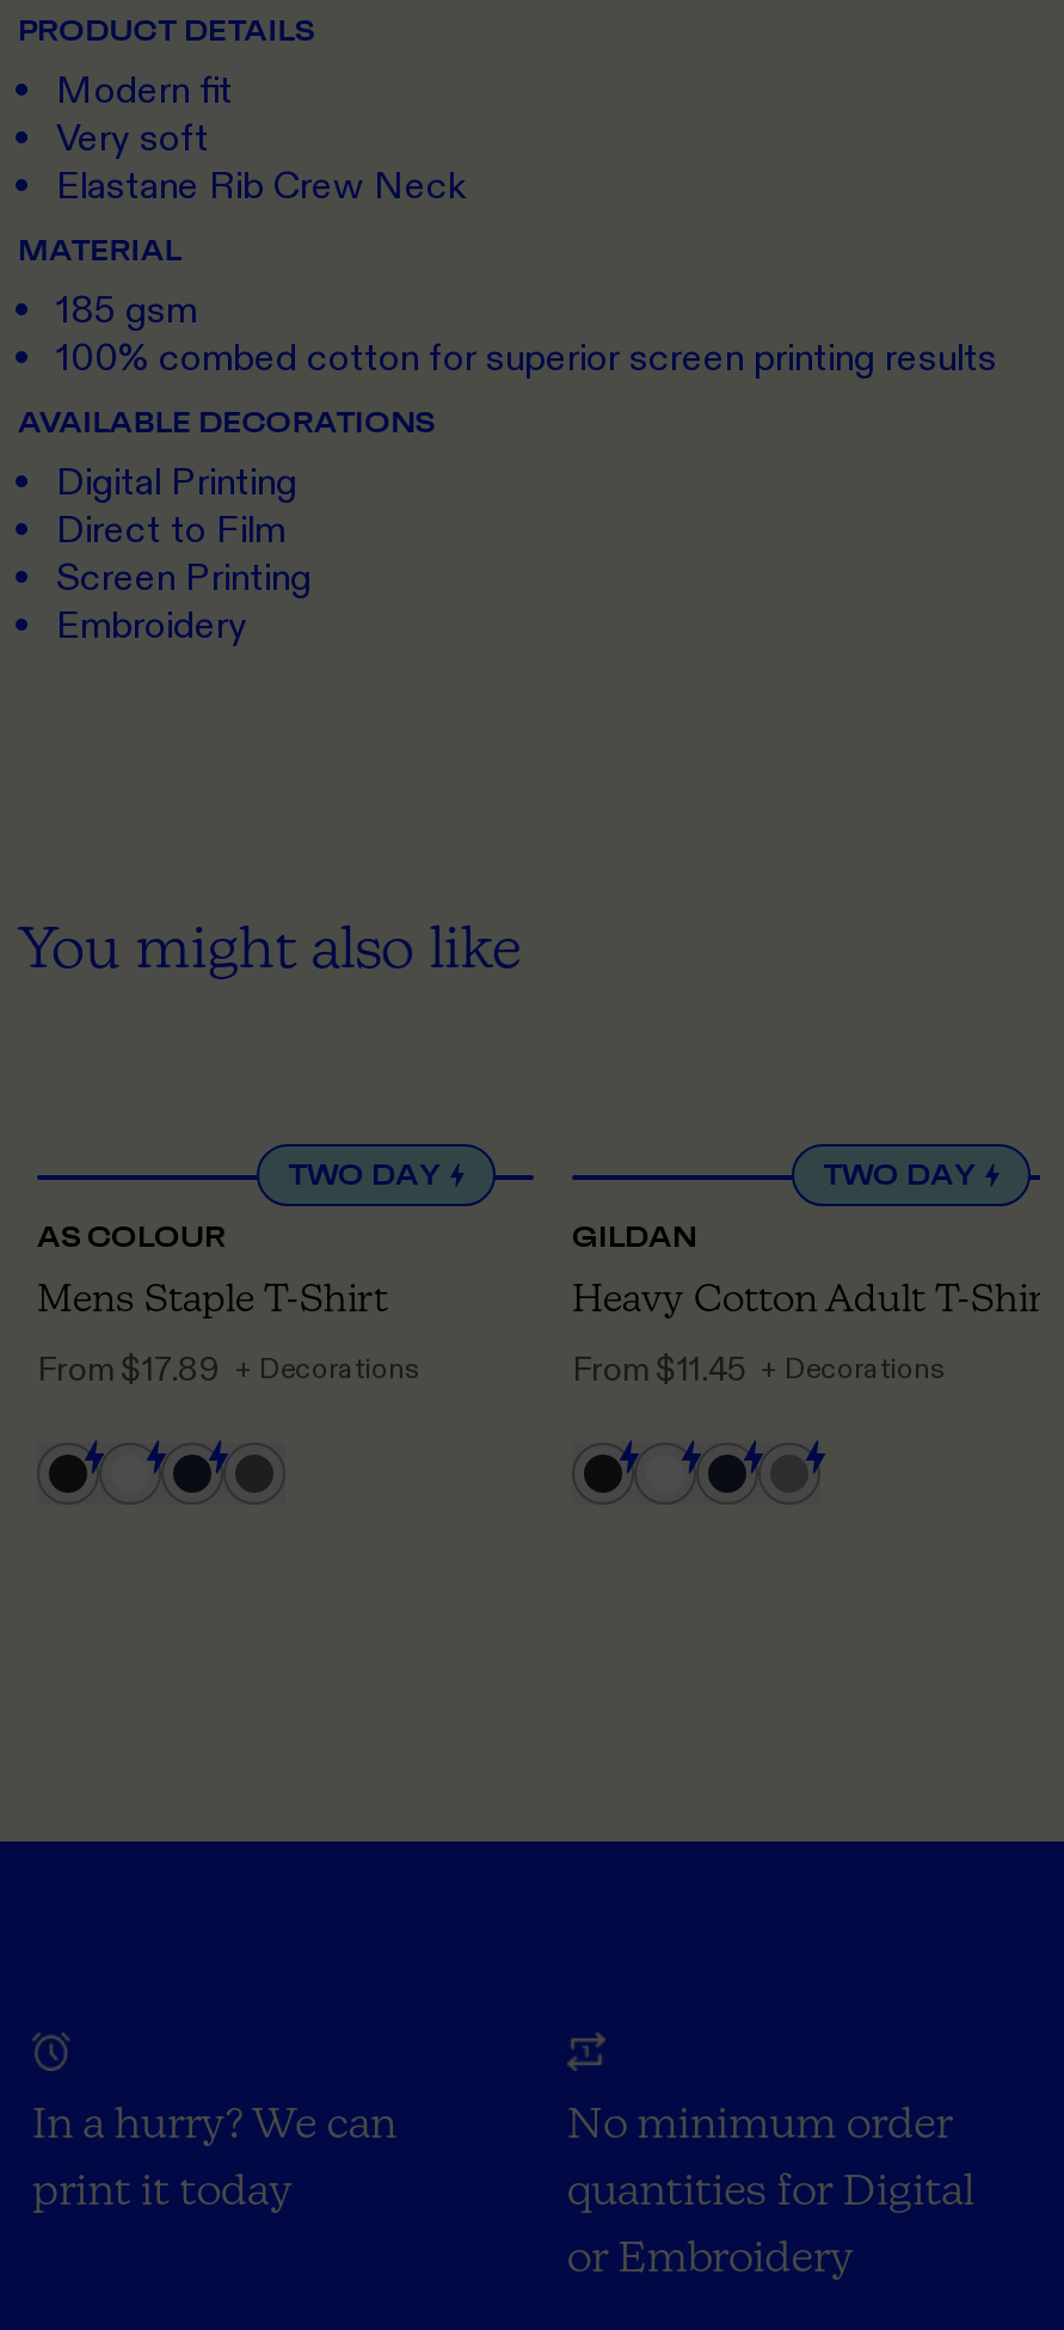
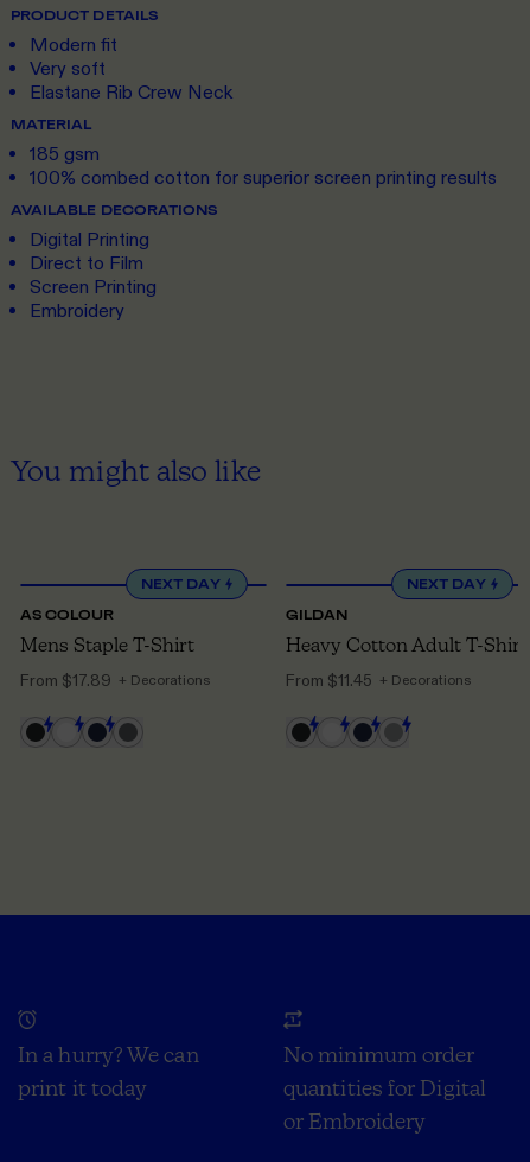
- TWO DAY
+ NEXT DAY

- TWO DAY
+ NEXT DAY
